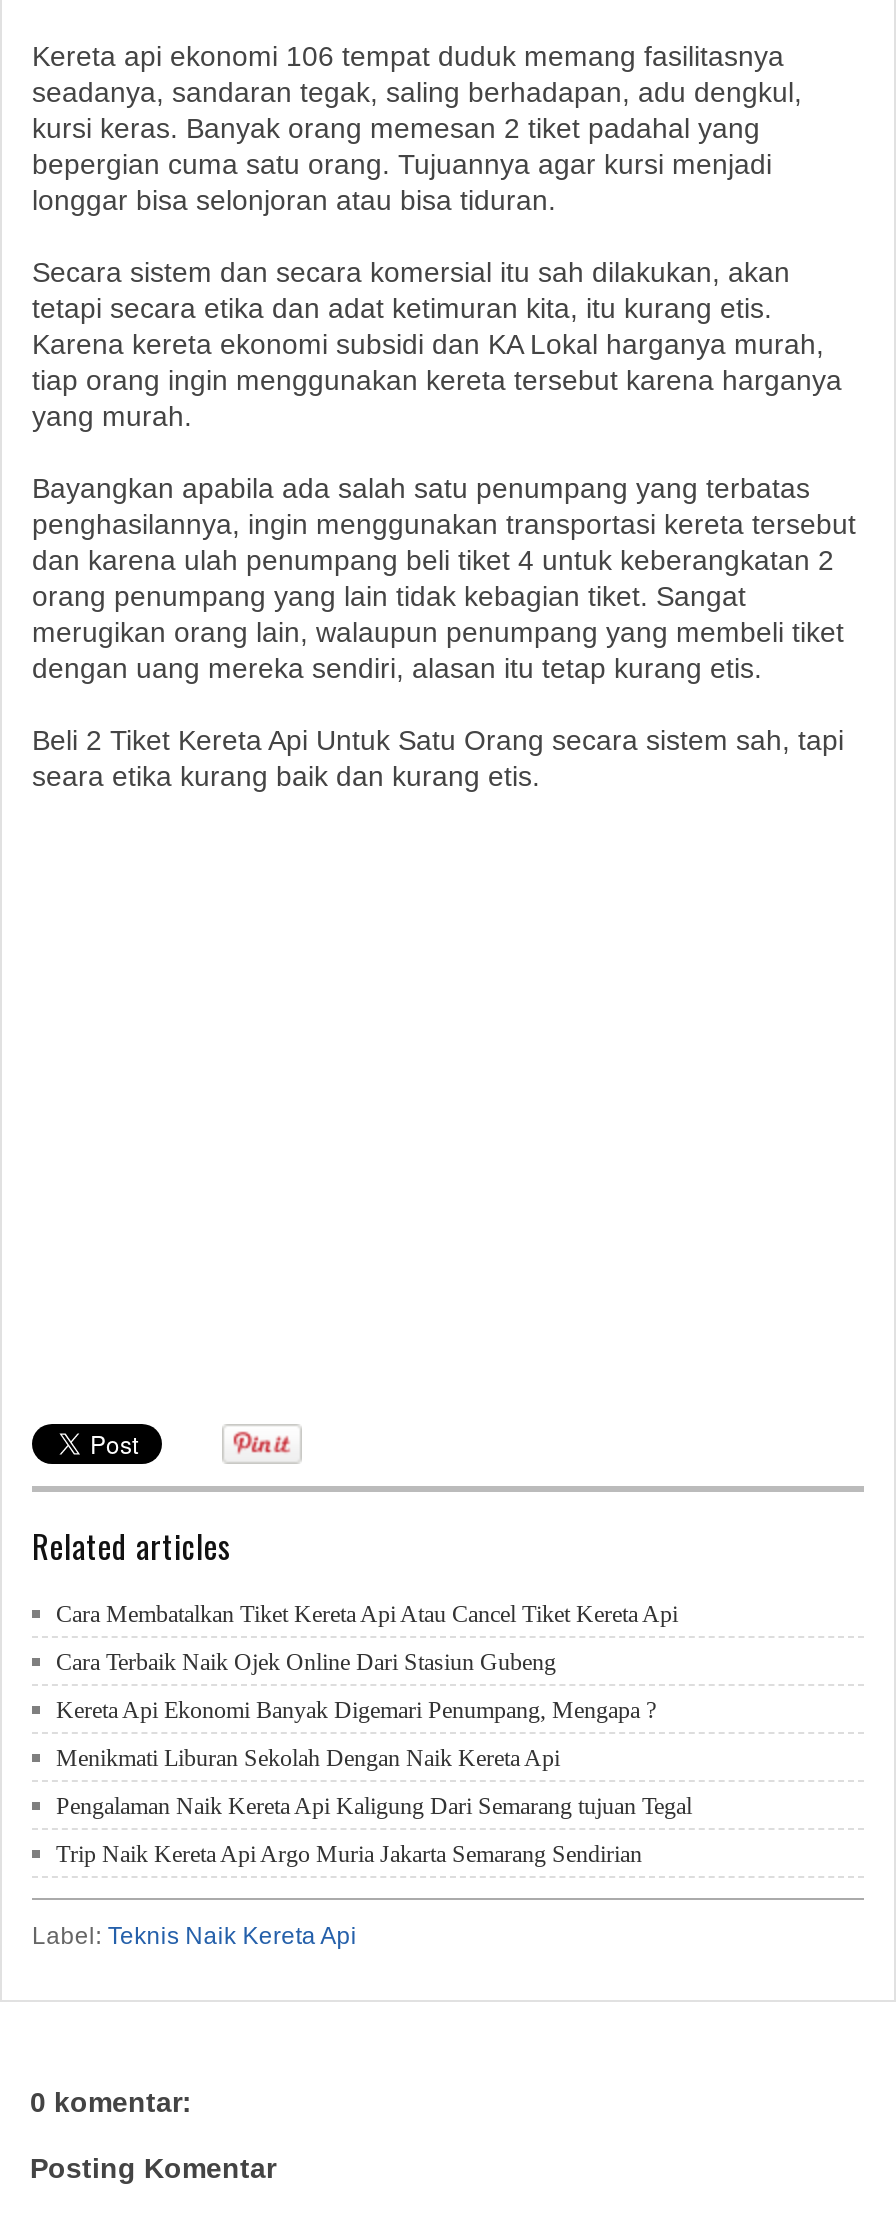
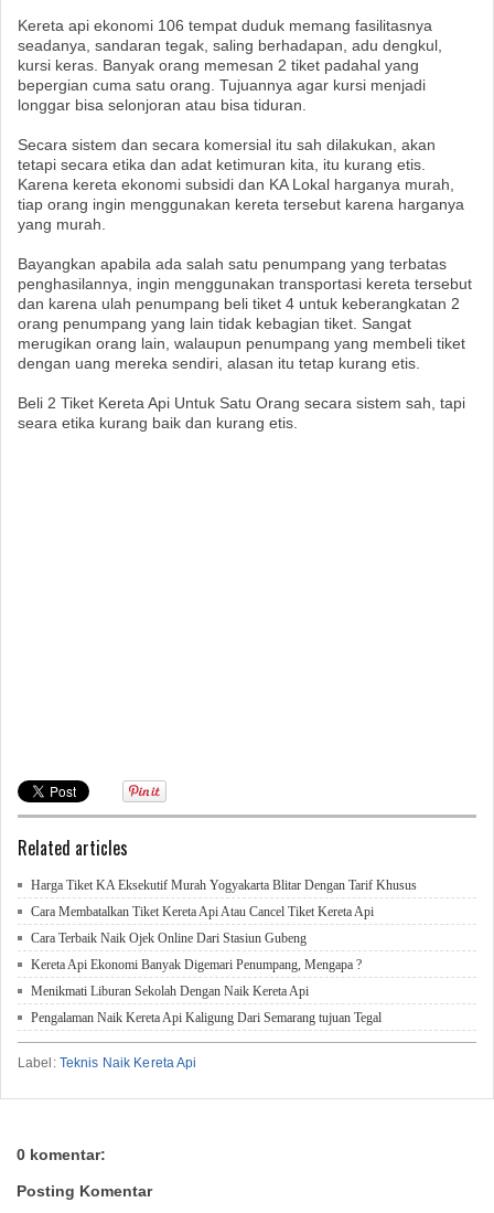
+ Harga Tiket KA Eksekutif Murah Yogyakarta Blitar Dengan Tarif Khusus

moved down: Cara Membatalkan Tiket Kereta Api Atau Cancel Tiket Kereta Api | Cara Terbaik Naik Ojek Online Dari Stasiun Gubeng | Kereta Api Ekonomi Banyak Digemari Penumpang, Mengapa ? | Menikmati Liburan Sekolah Dengan Naik Kereta Api | Pengalaman Naik Kereta Api Kaligung Dari Semarang tujuan Tegal

- Trip Naik Kereta Api Argo Muria Jakarta Semarang Sendirian
